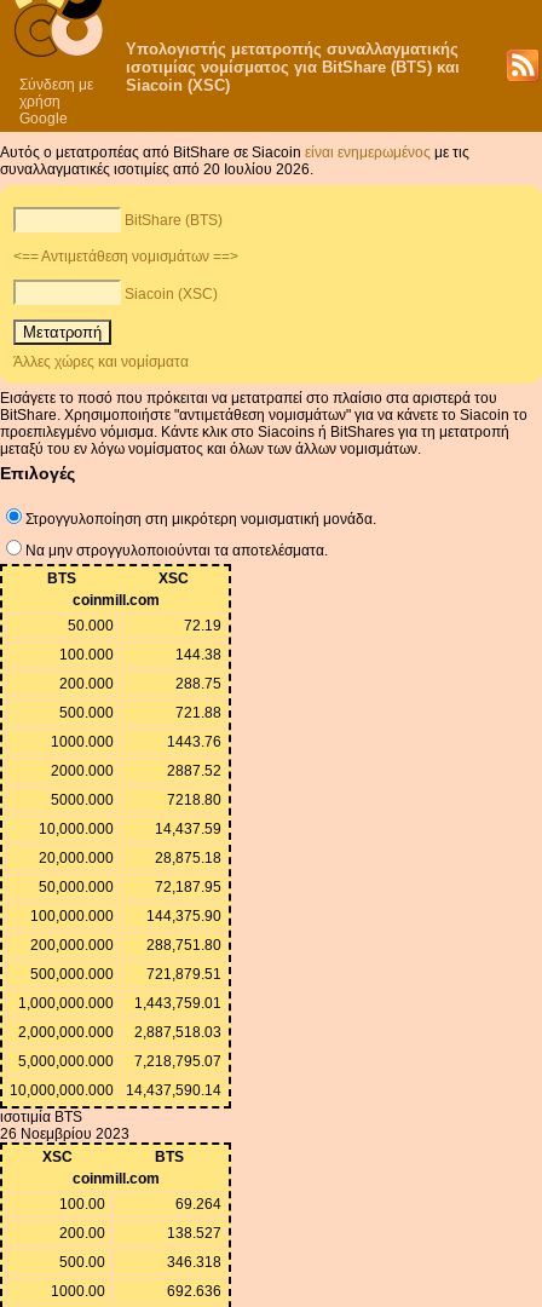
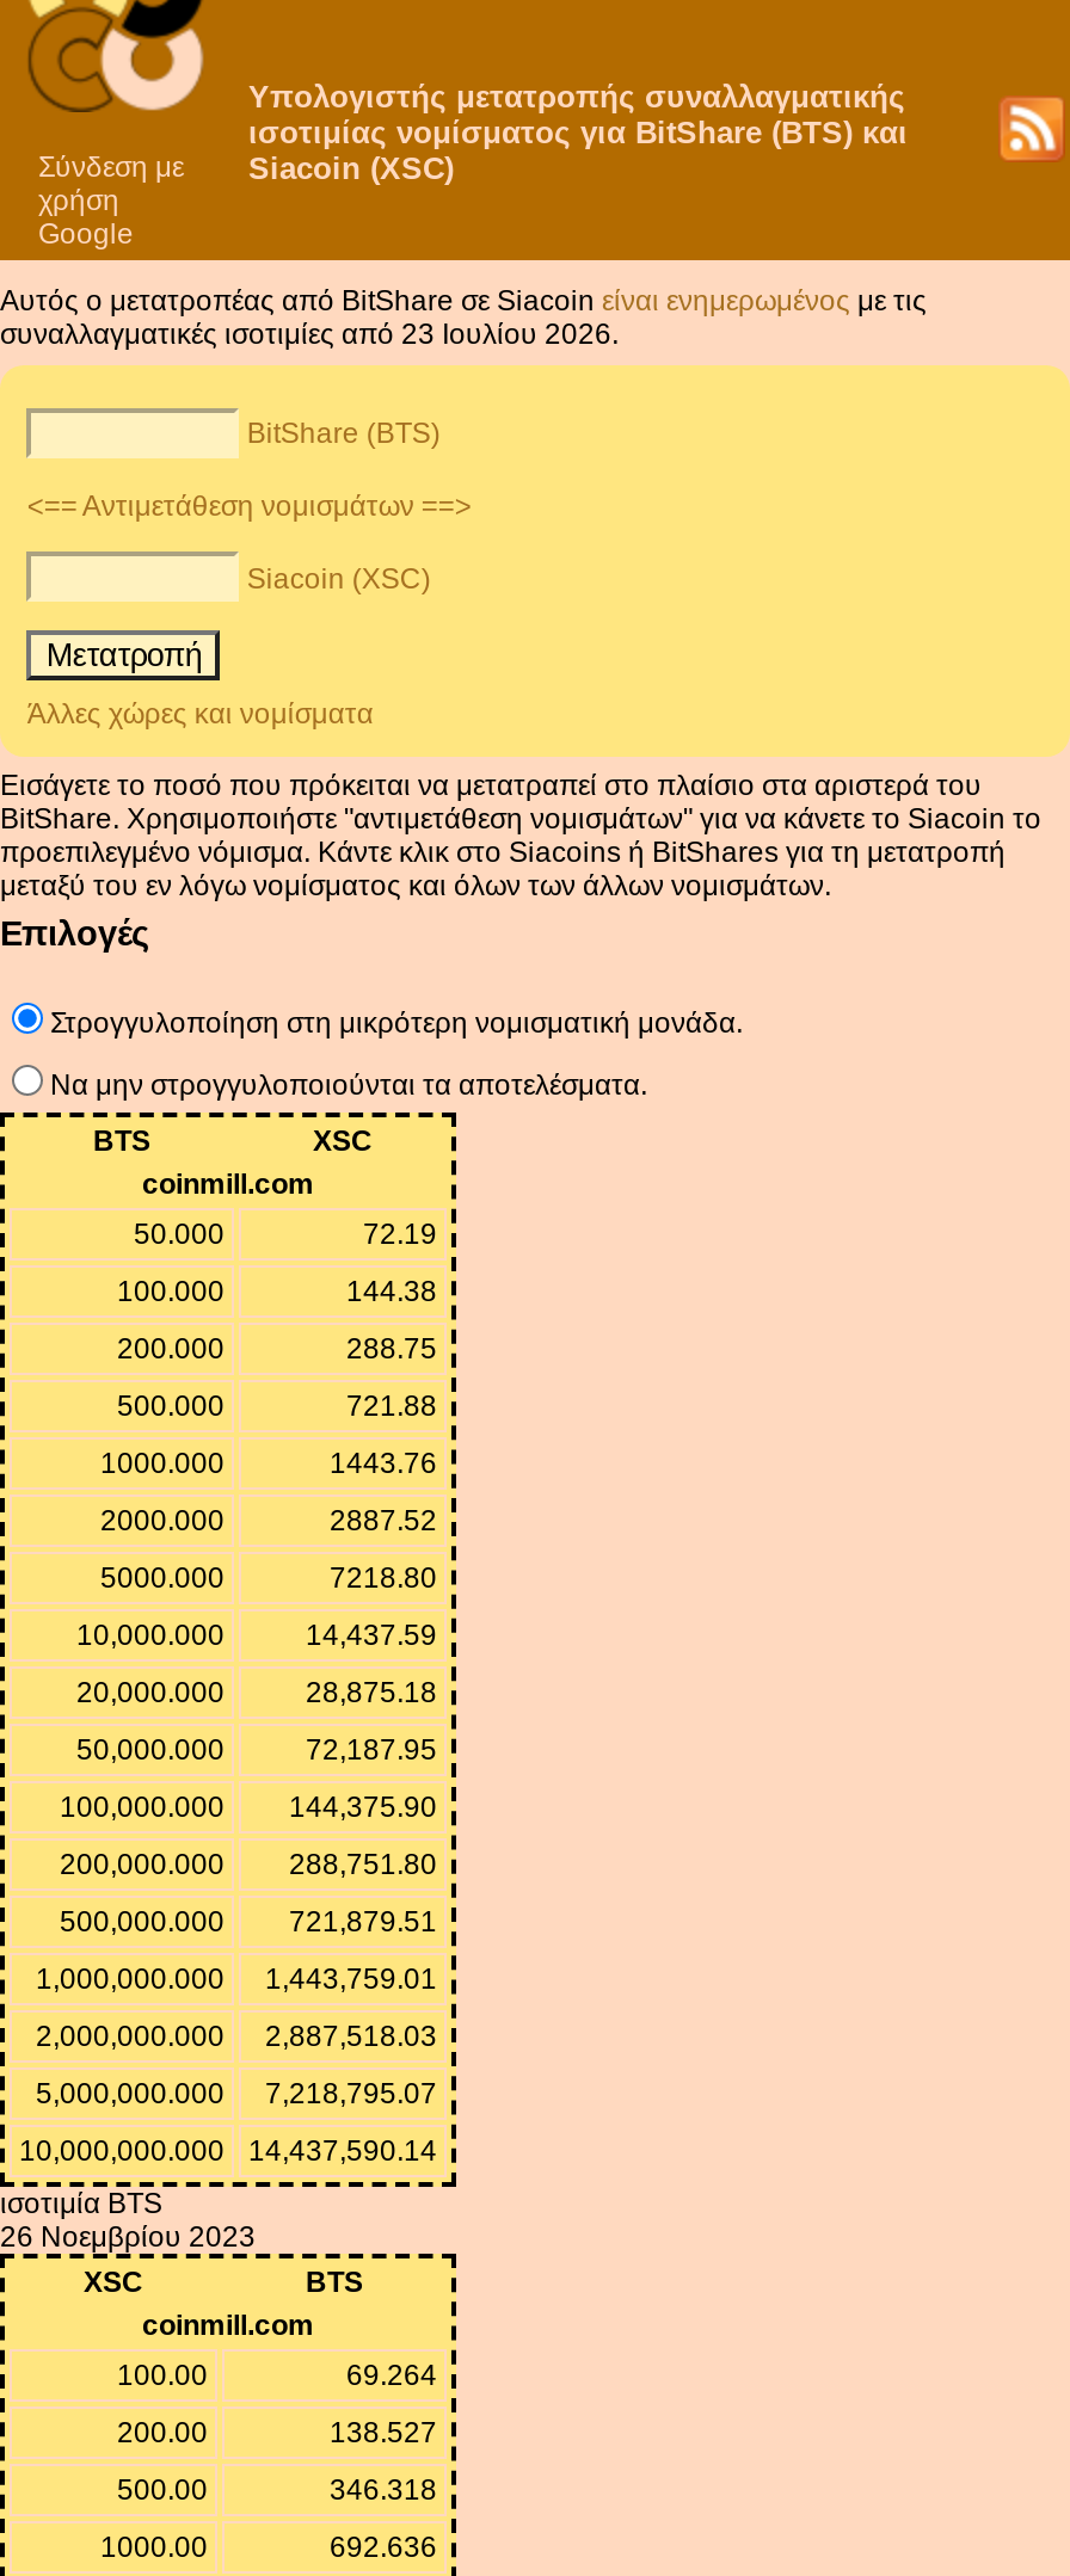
- συναλλαγματικές ισοτιμίες από 20 Ιουλίου 2026.
+ συναλλαγματικές ισοτιμίες από 23 Ιουλίου 2026.
